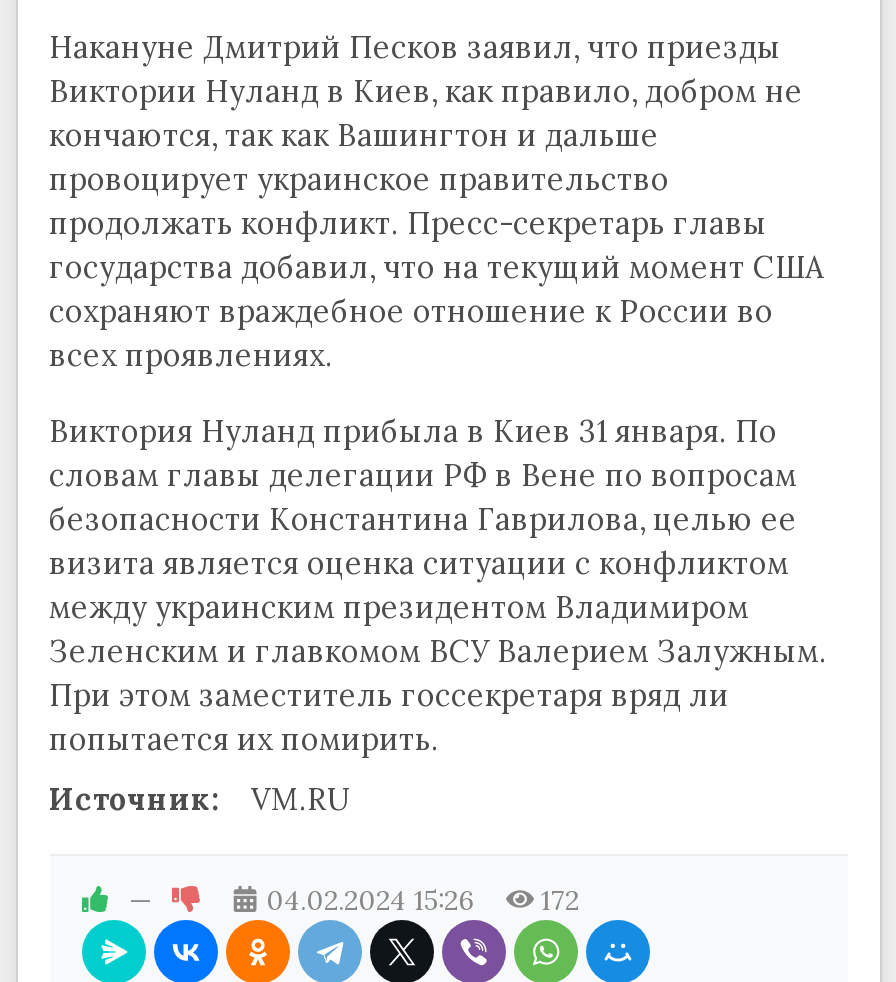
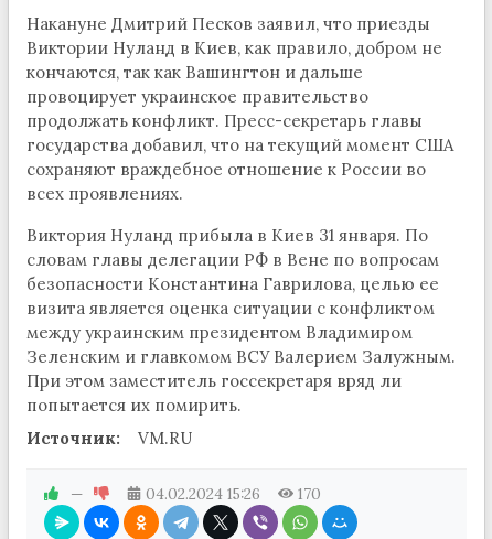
- 04.02.2024 15:26 172
+ 04.02.2024 15:26 170
